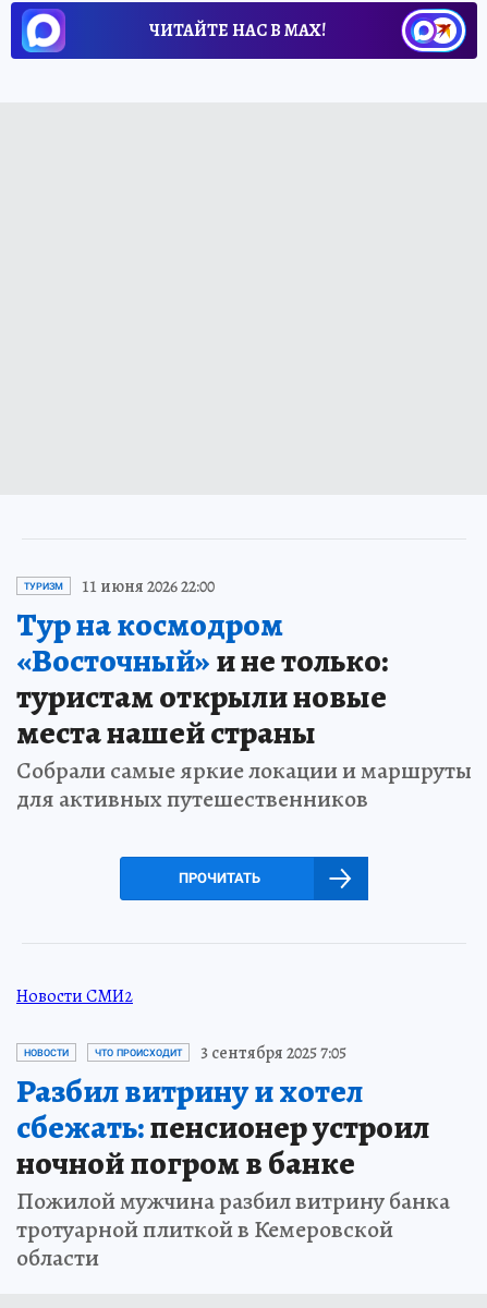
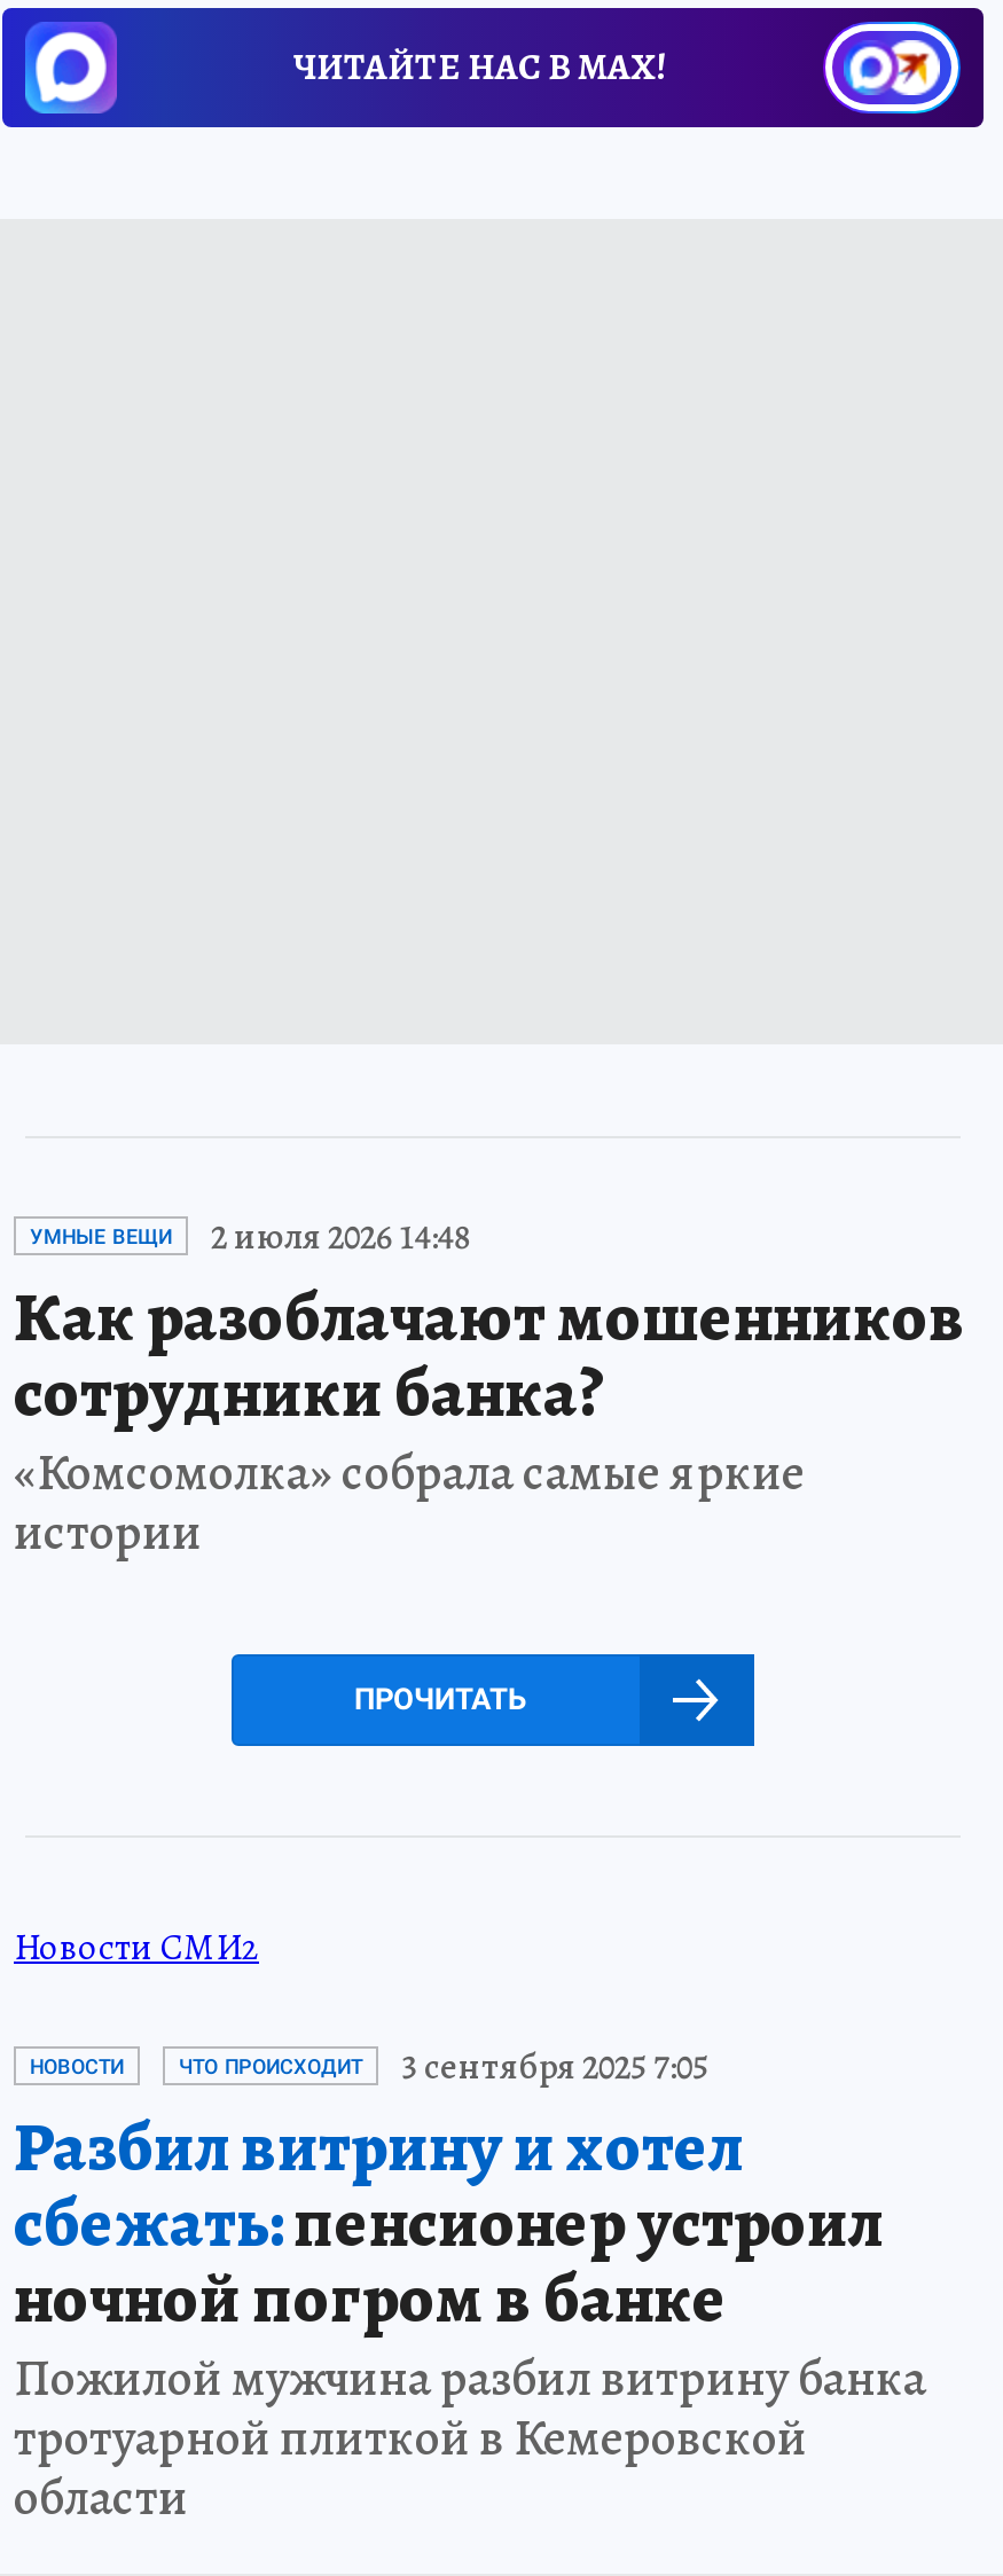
- ТУРИЗМ
- 11 июня 2026 22:00
- Тур на космодром
- «Восточный»и не только:
- туристам открыли новые
- места нашей страны
- Собрали самые яркие локации и маршруты
- для активных путешественников
+ УМНЫЕ ВЕЩИ
+ 2 июля 2026 14:48
+ Как разоблачают мошенников
+ сотрудники банка?
+ «Комсомолка» собрала самые яркие
+ истории
